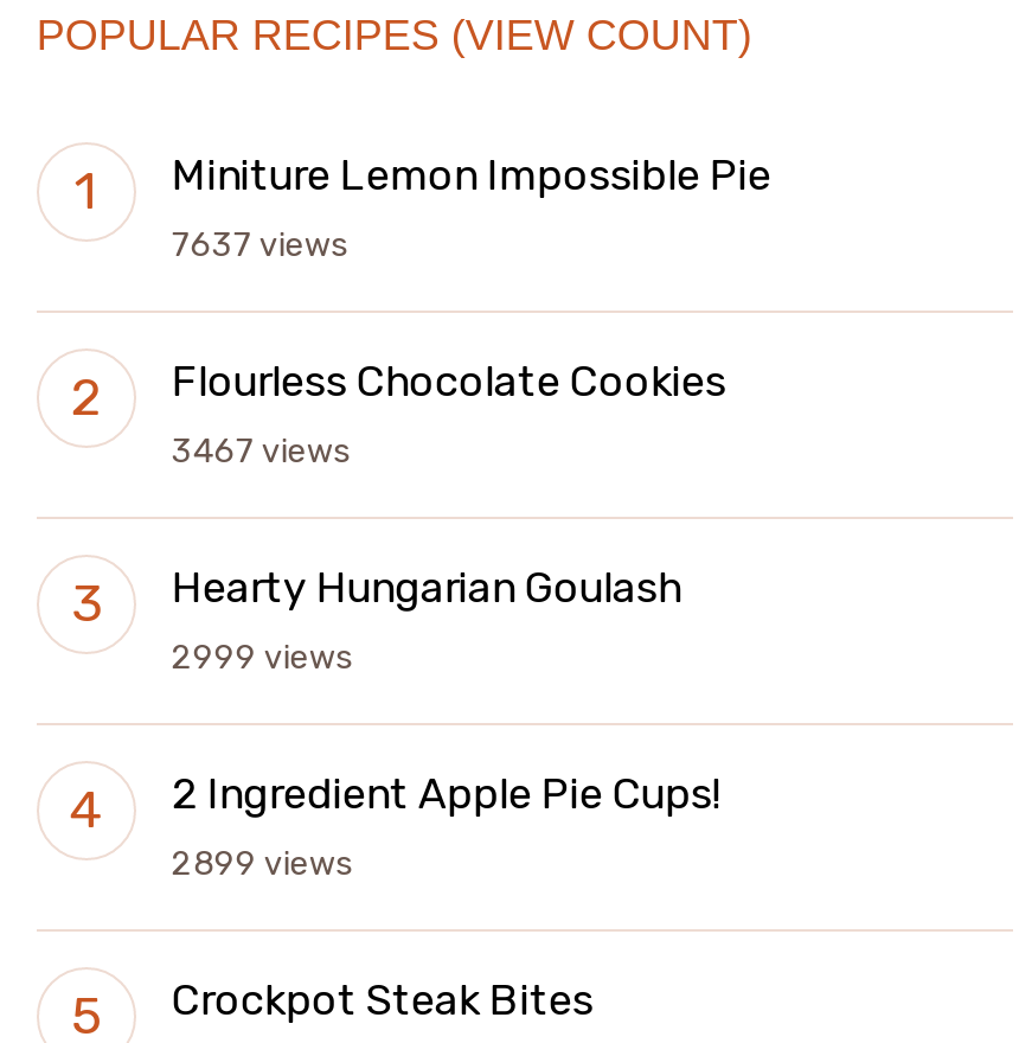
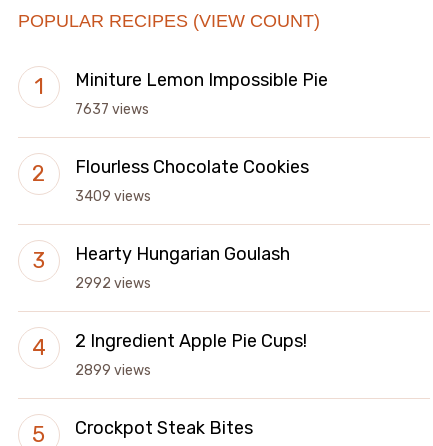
- 3467 views
+ 3409 views

- 2999 views
+ 2992 views
